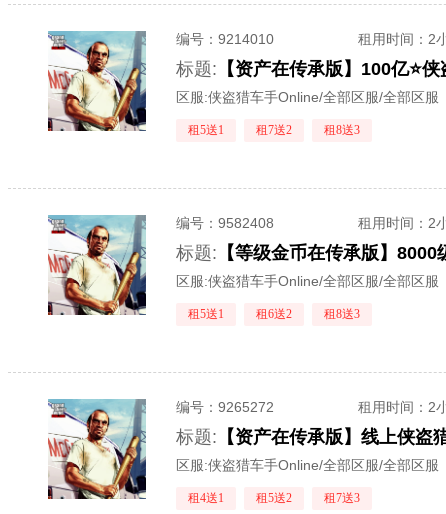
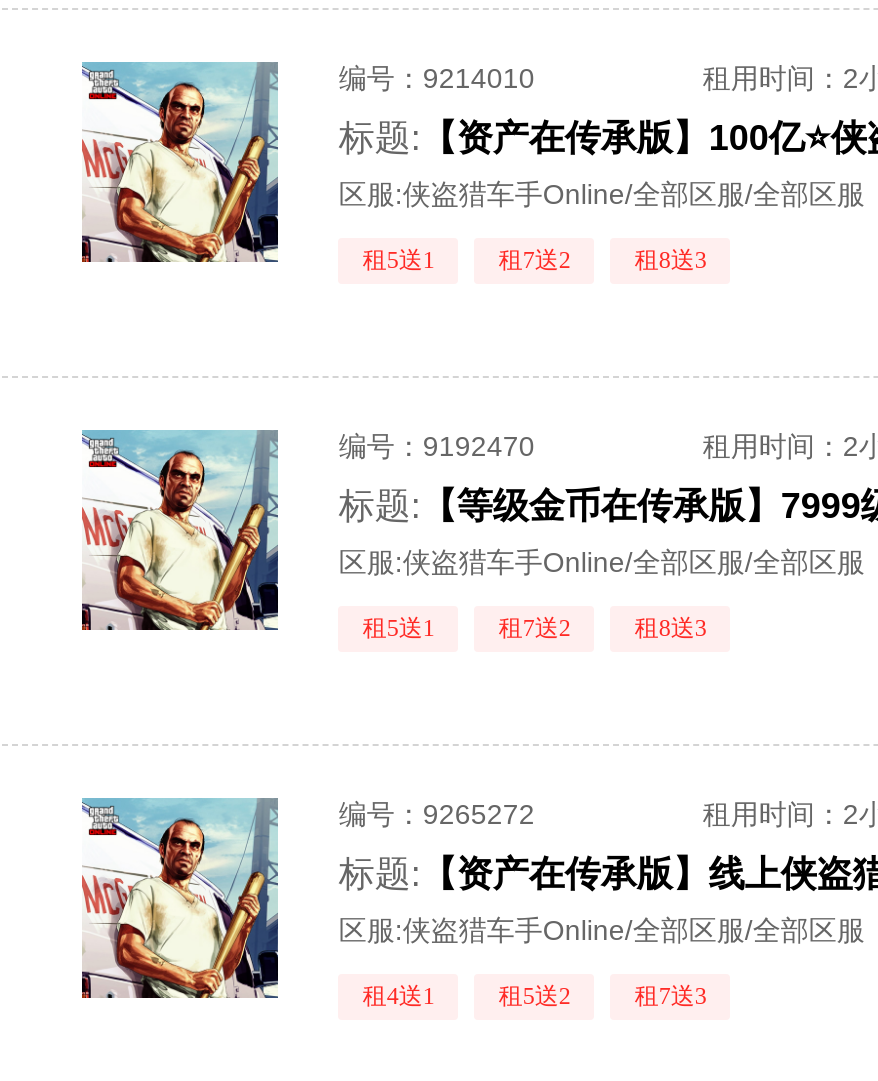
- 编号：9582408
+ 编号：9192470

- 租6送2
+ 租7送2
